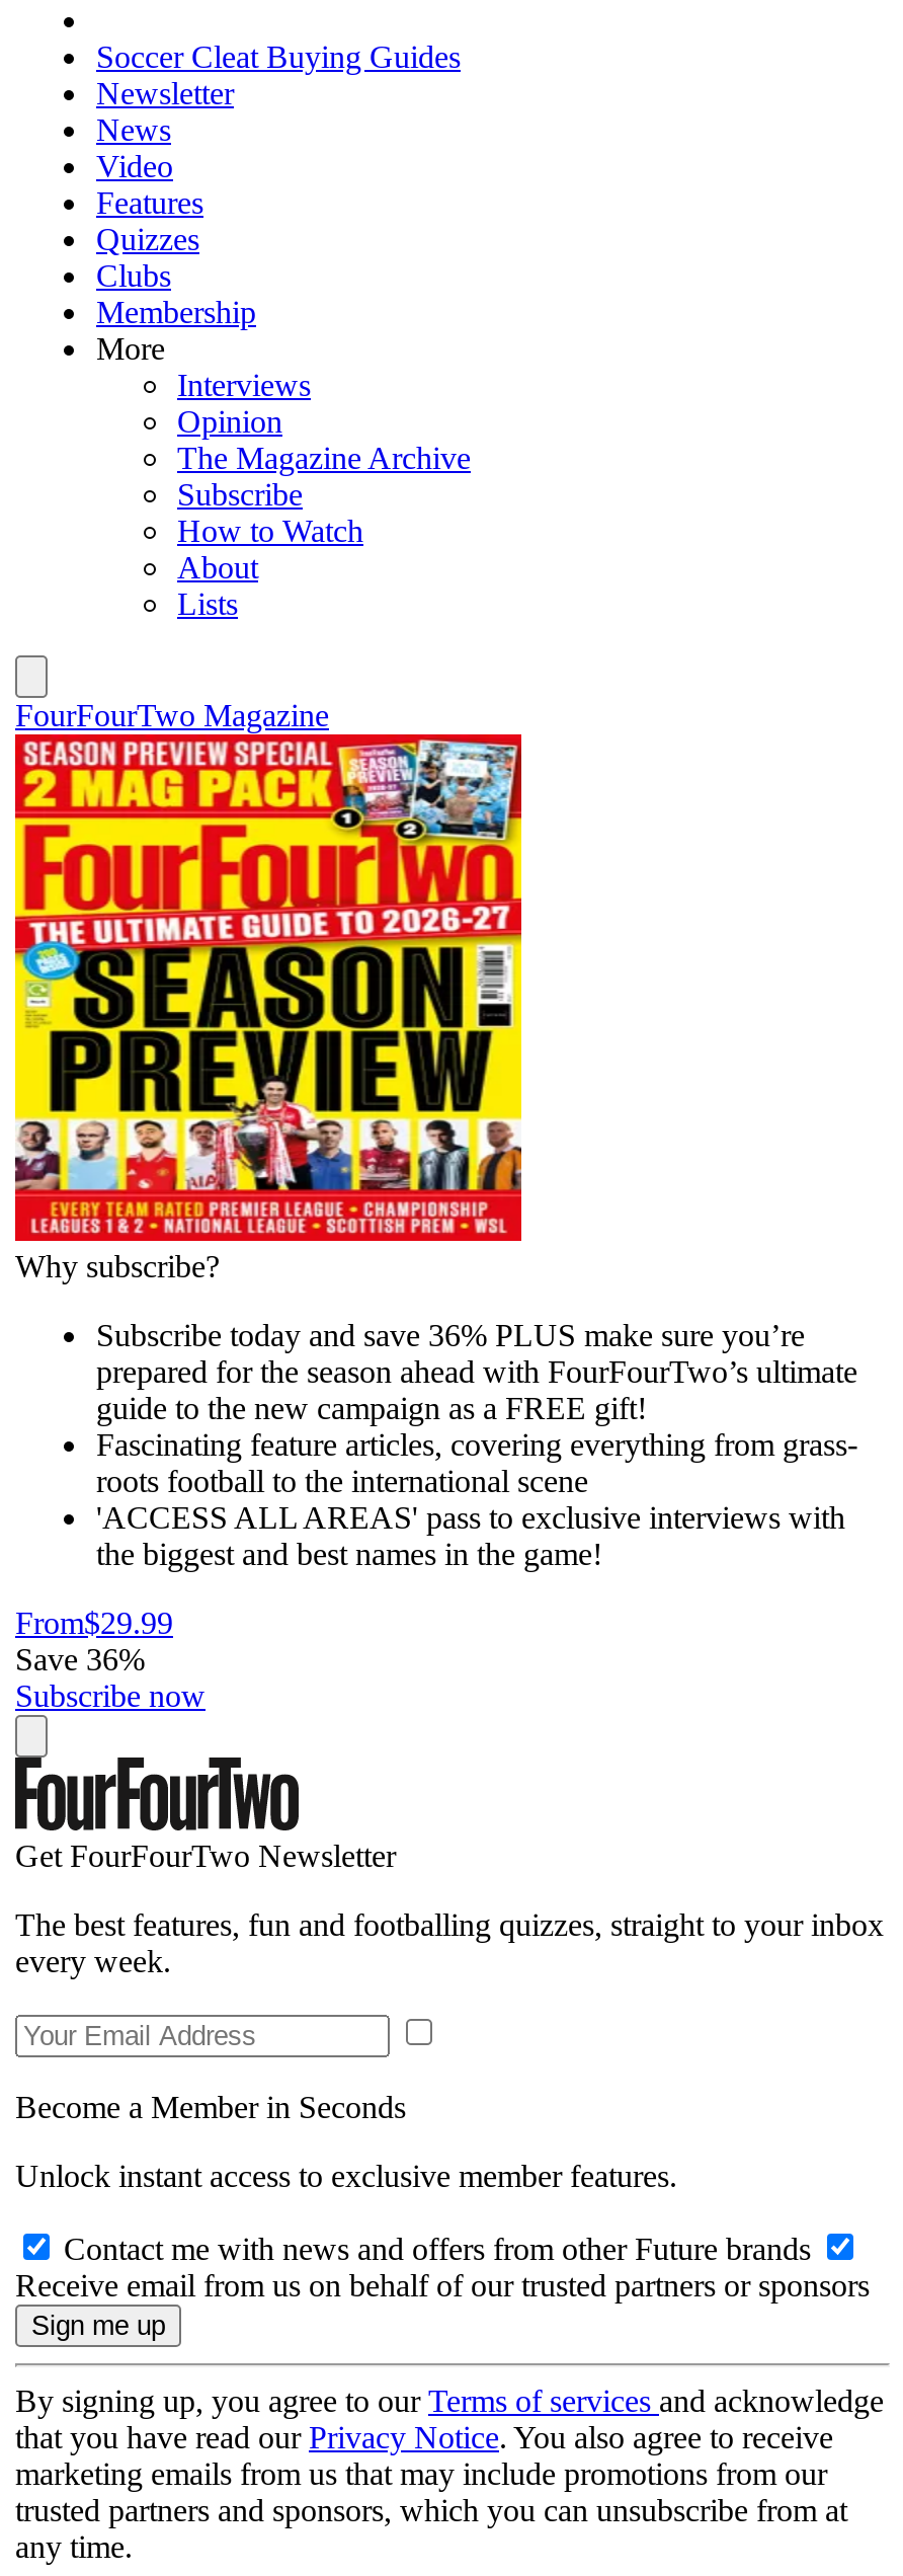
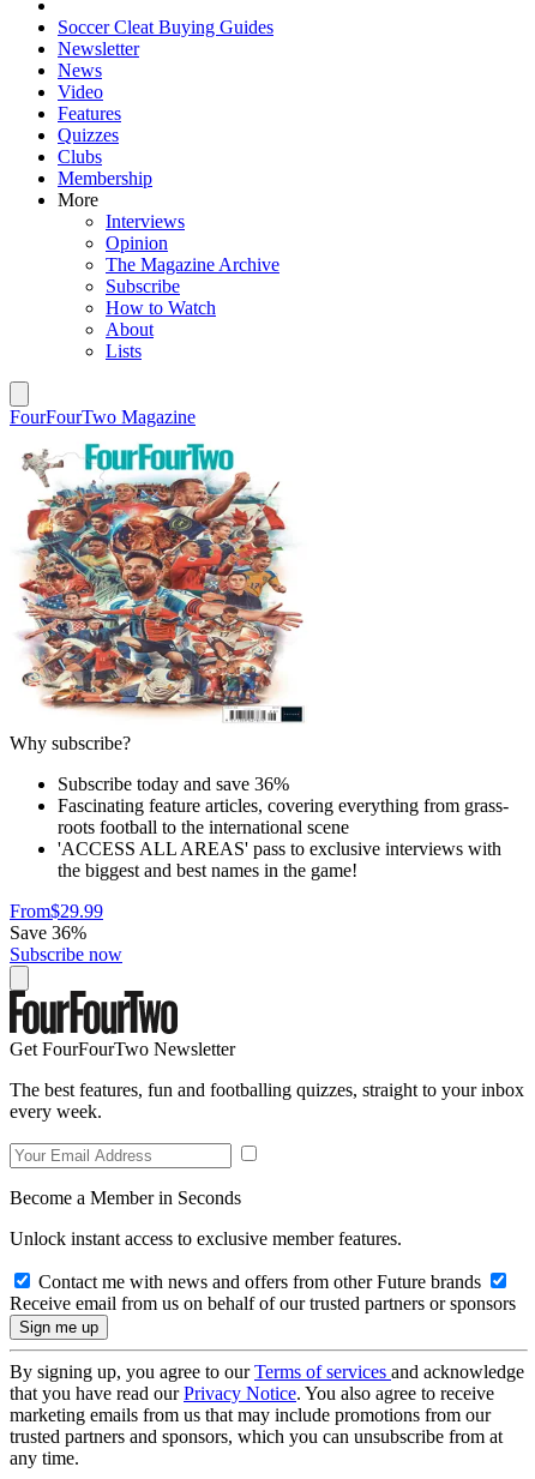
- [image]
- Subscribe today and save 36% PLUS make sure you’re
- prepared for the season ahead with FourFourTwo’s ultimate
- guide to the new campaign as a FREE gift!
+ [image]
+ Subscribe today and save 36%
